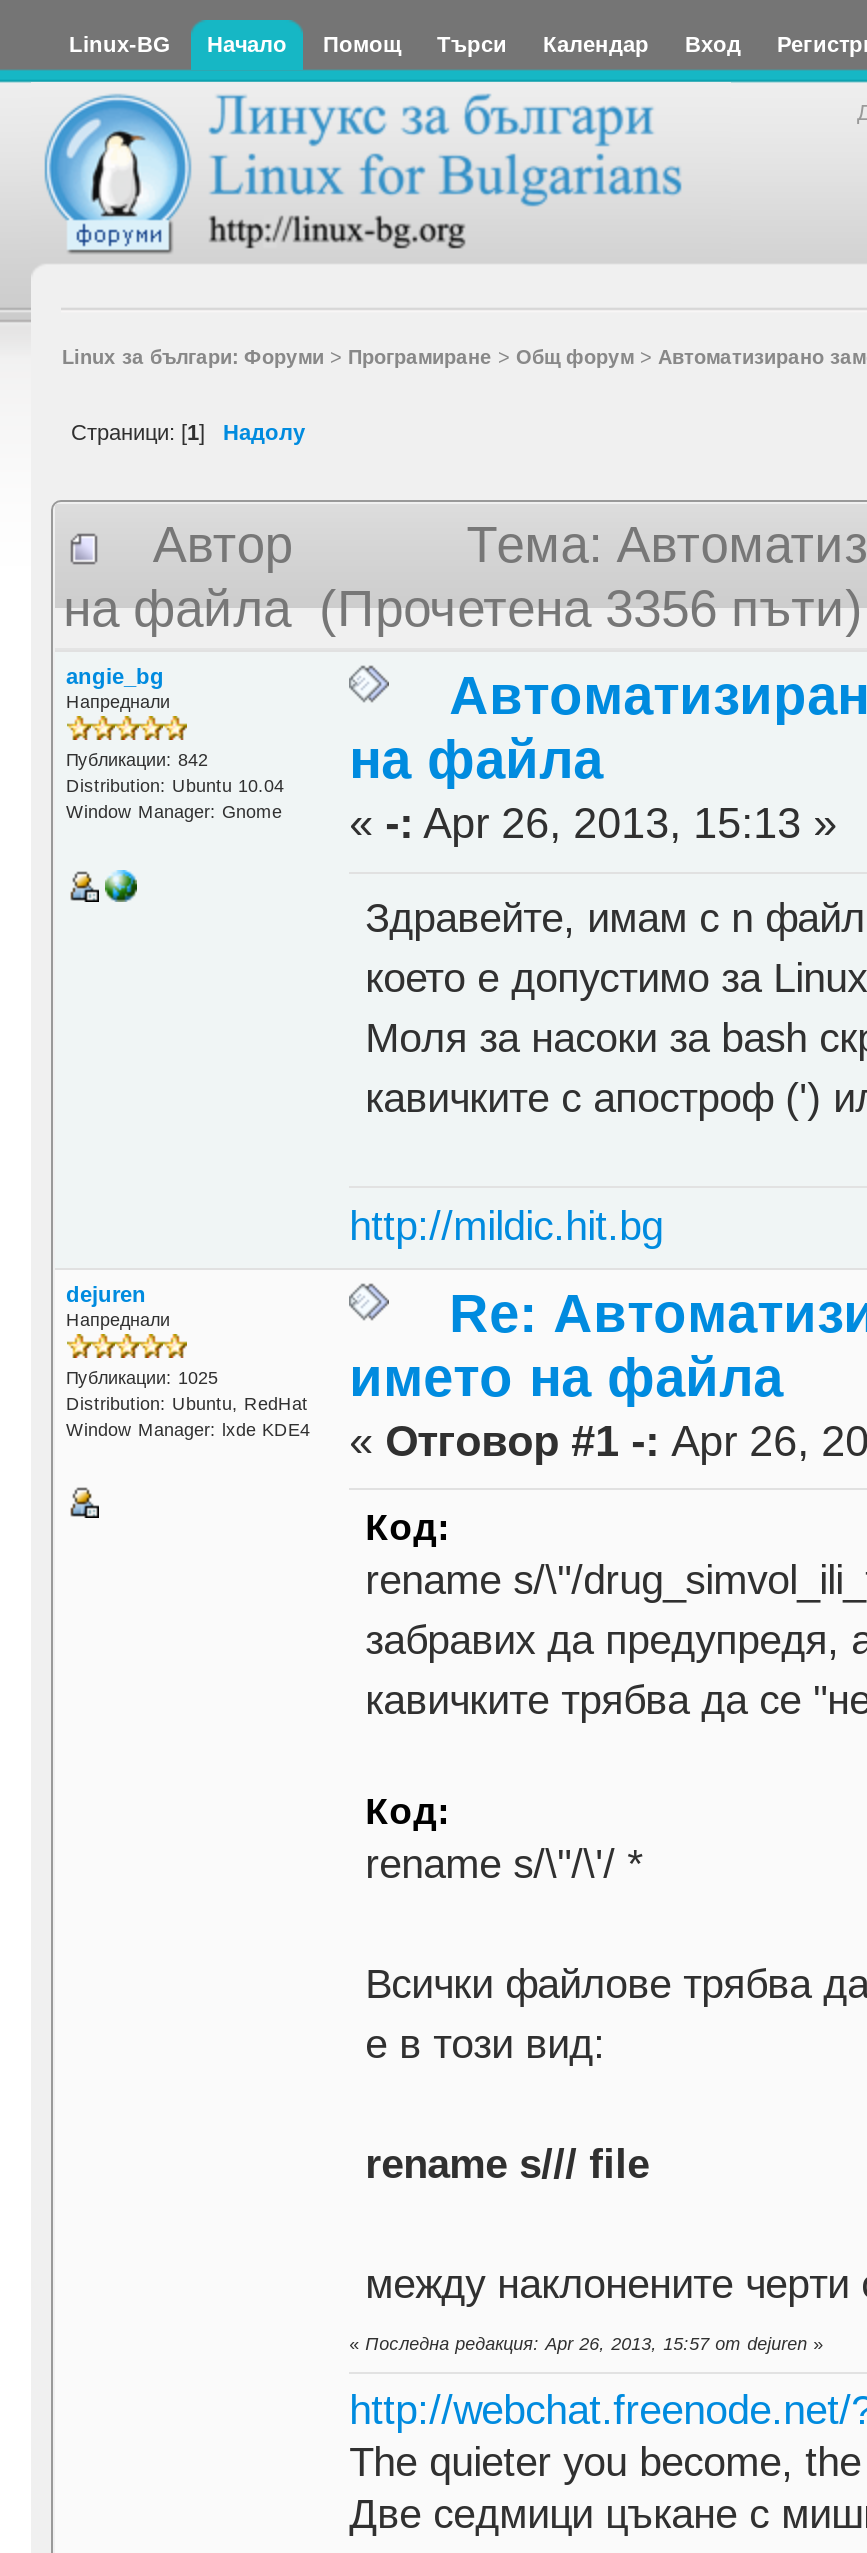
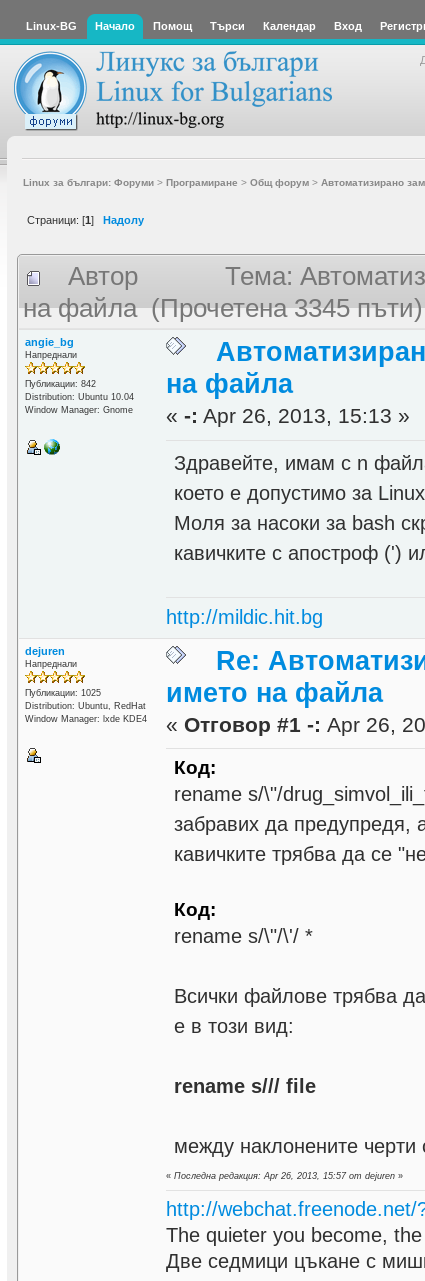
- на файла (Прочетена 3356 пъти)
+ на файла (Прочетена 3345 пъти)
